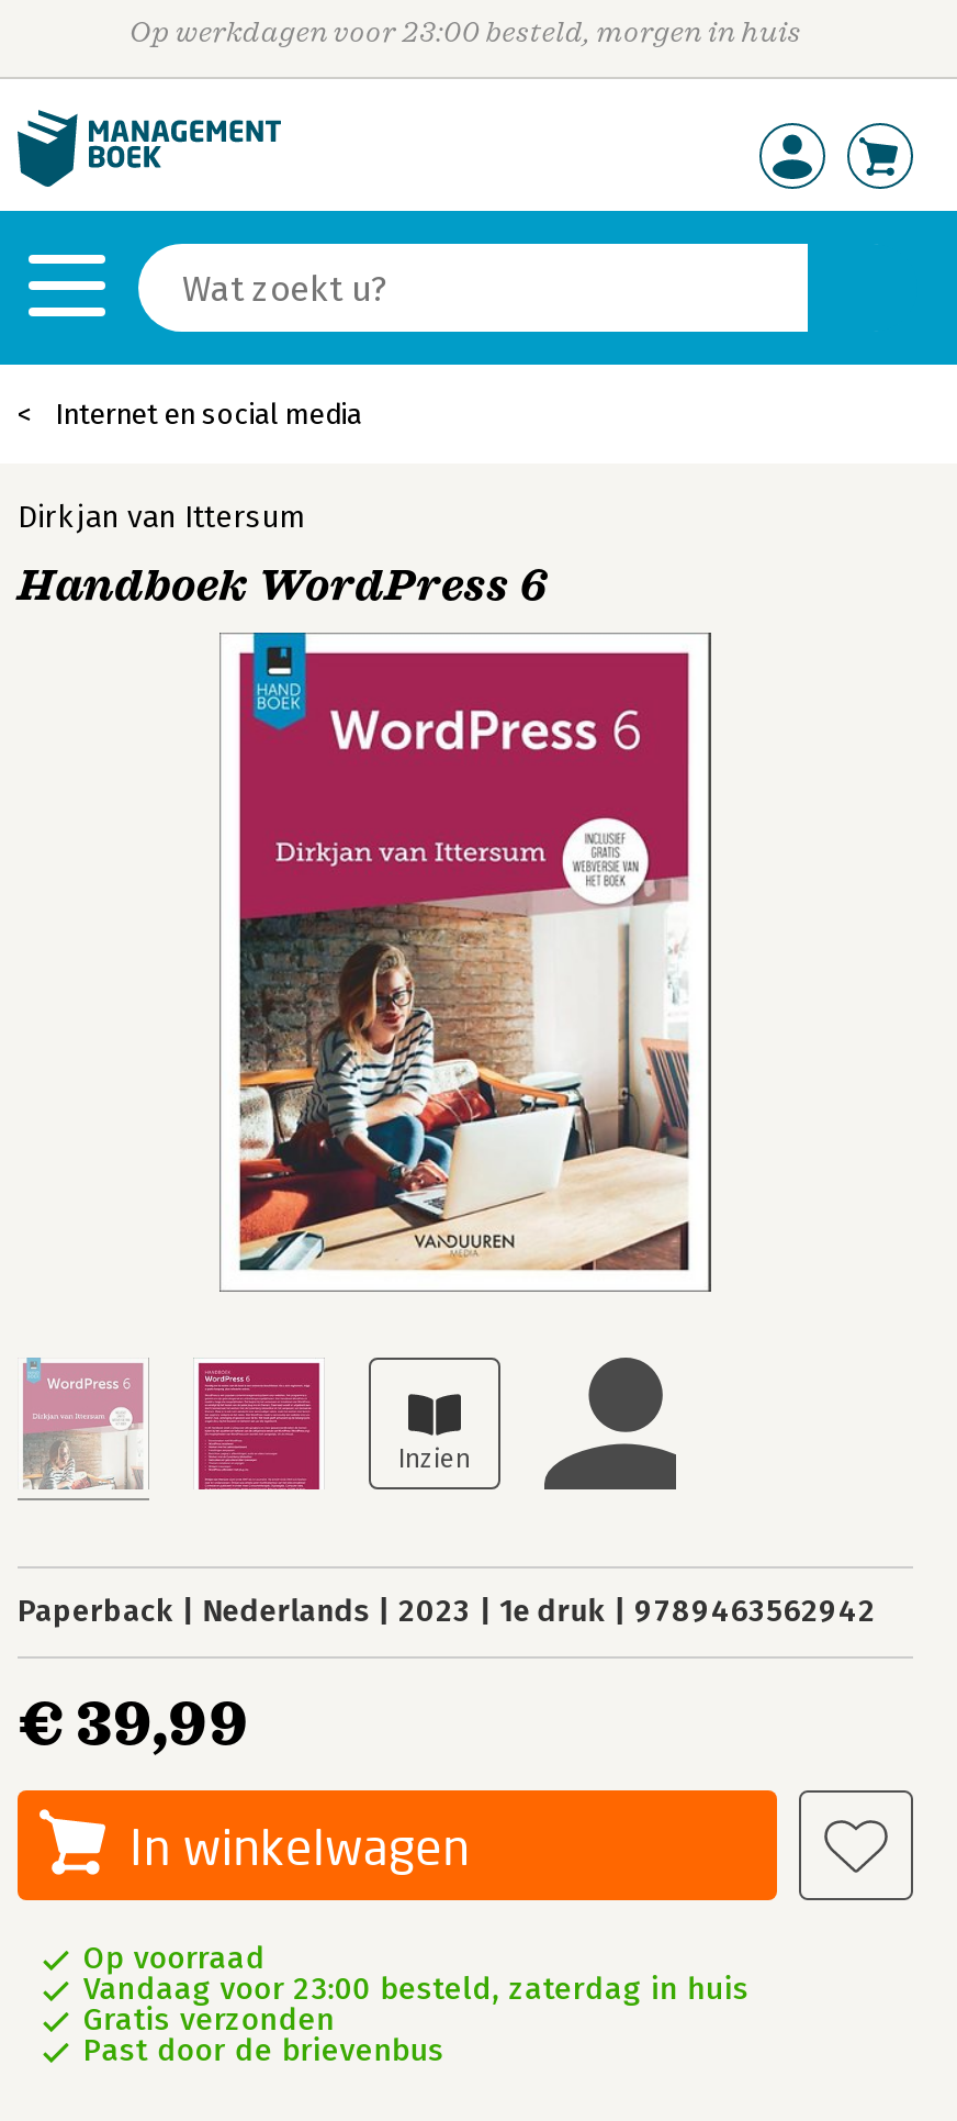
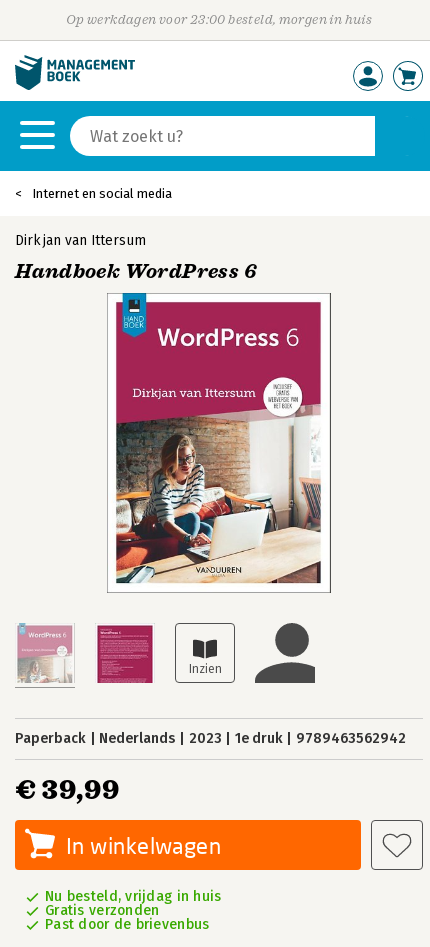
- Op voorraad
- Vandaag voor 23:00 besteld, zaterdag in huis
+ Nu besteld, vrijdag in huis
